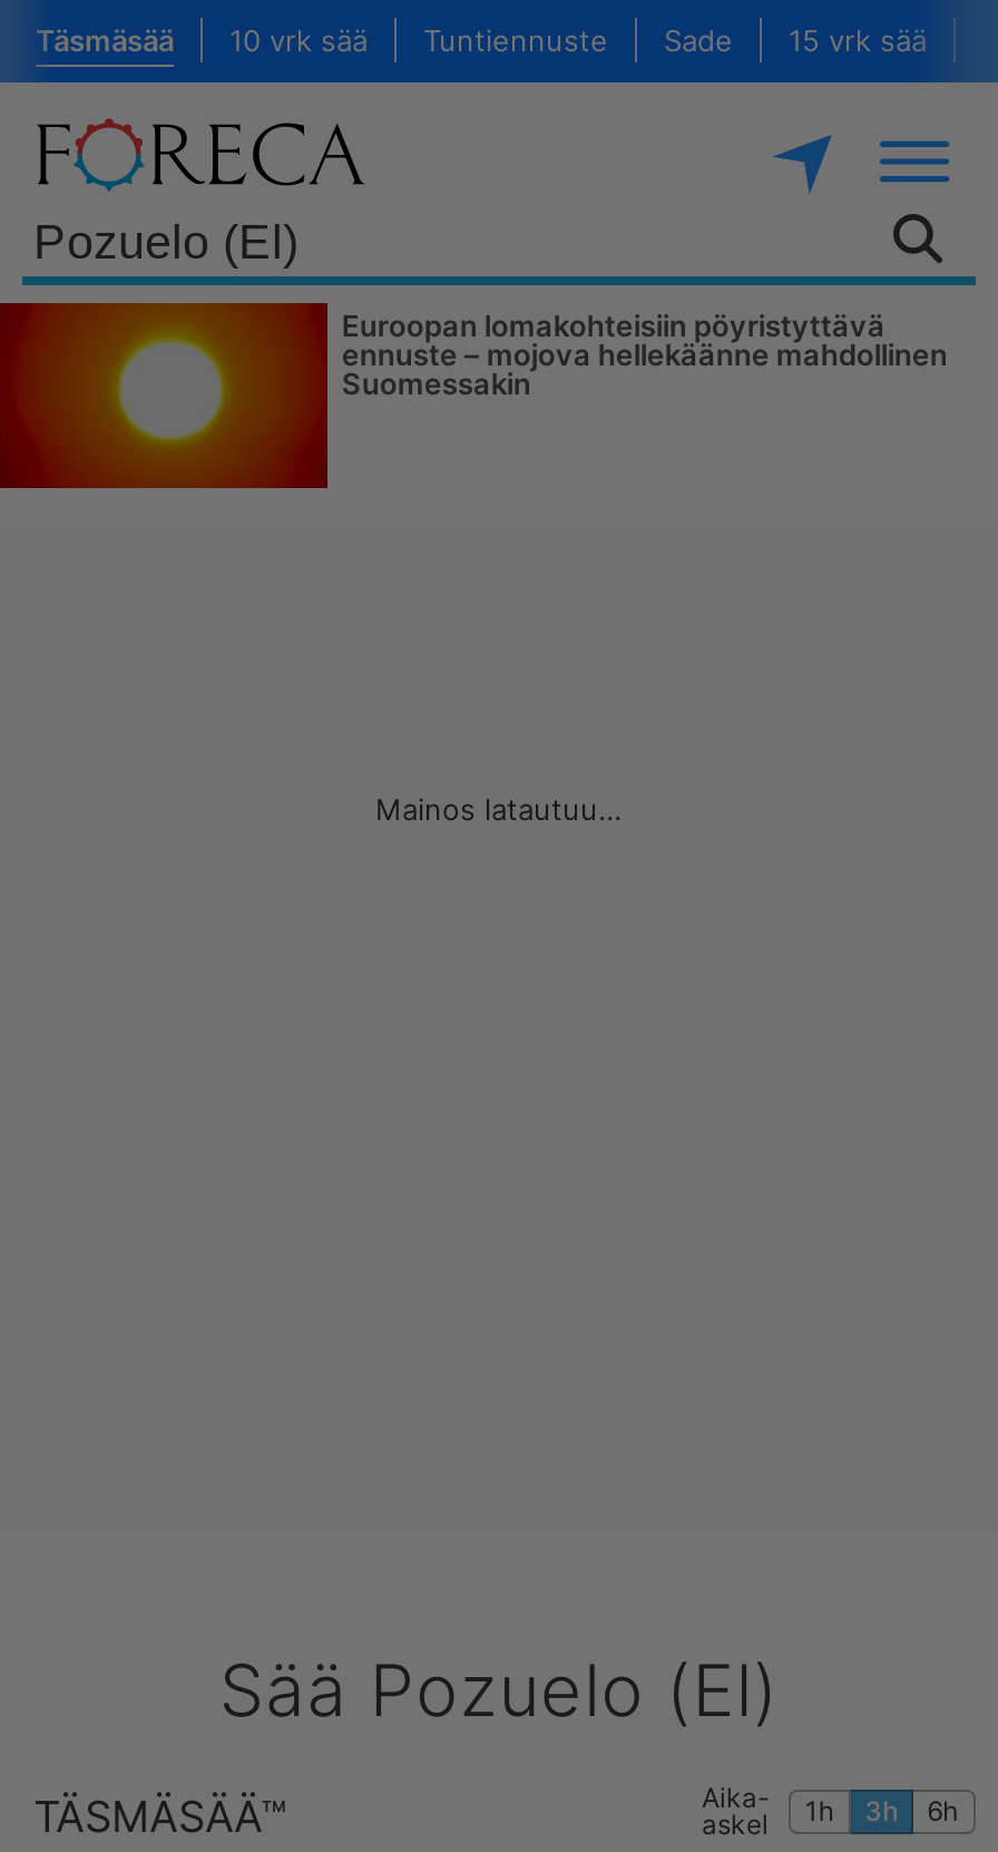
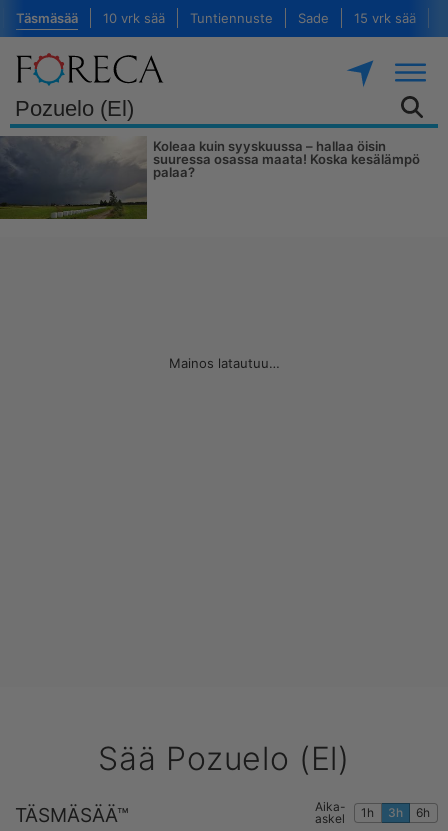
- [image]
- Euroopan lomakohteisiin pöyristyttävä
- ennuste – mojova hellekäänne mahdollinen
- Suomessakin
+ [image]
+ Koleaa kuin syyskuussa – hallaa öisin
+ suuressa osassa maata! Koska kesälämpö
+ palaa?
